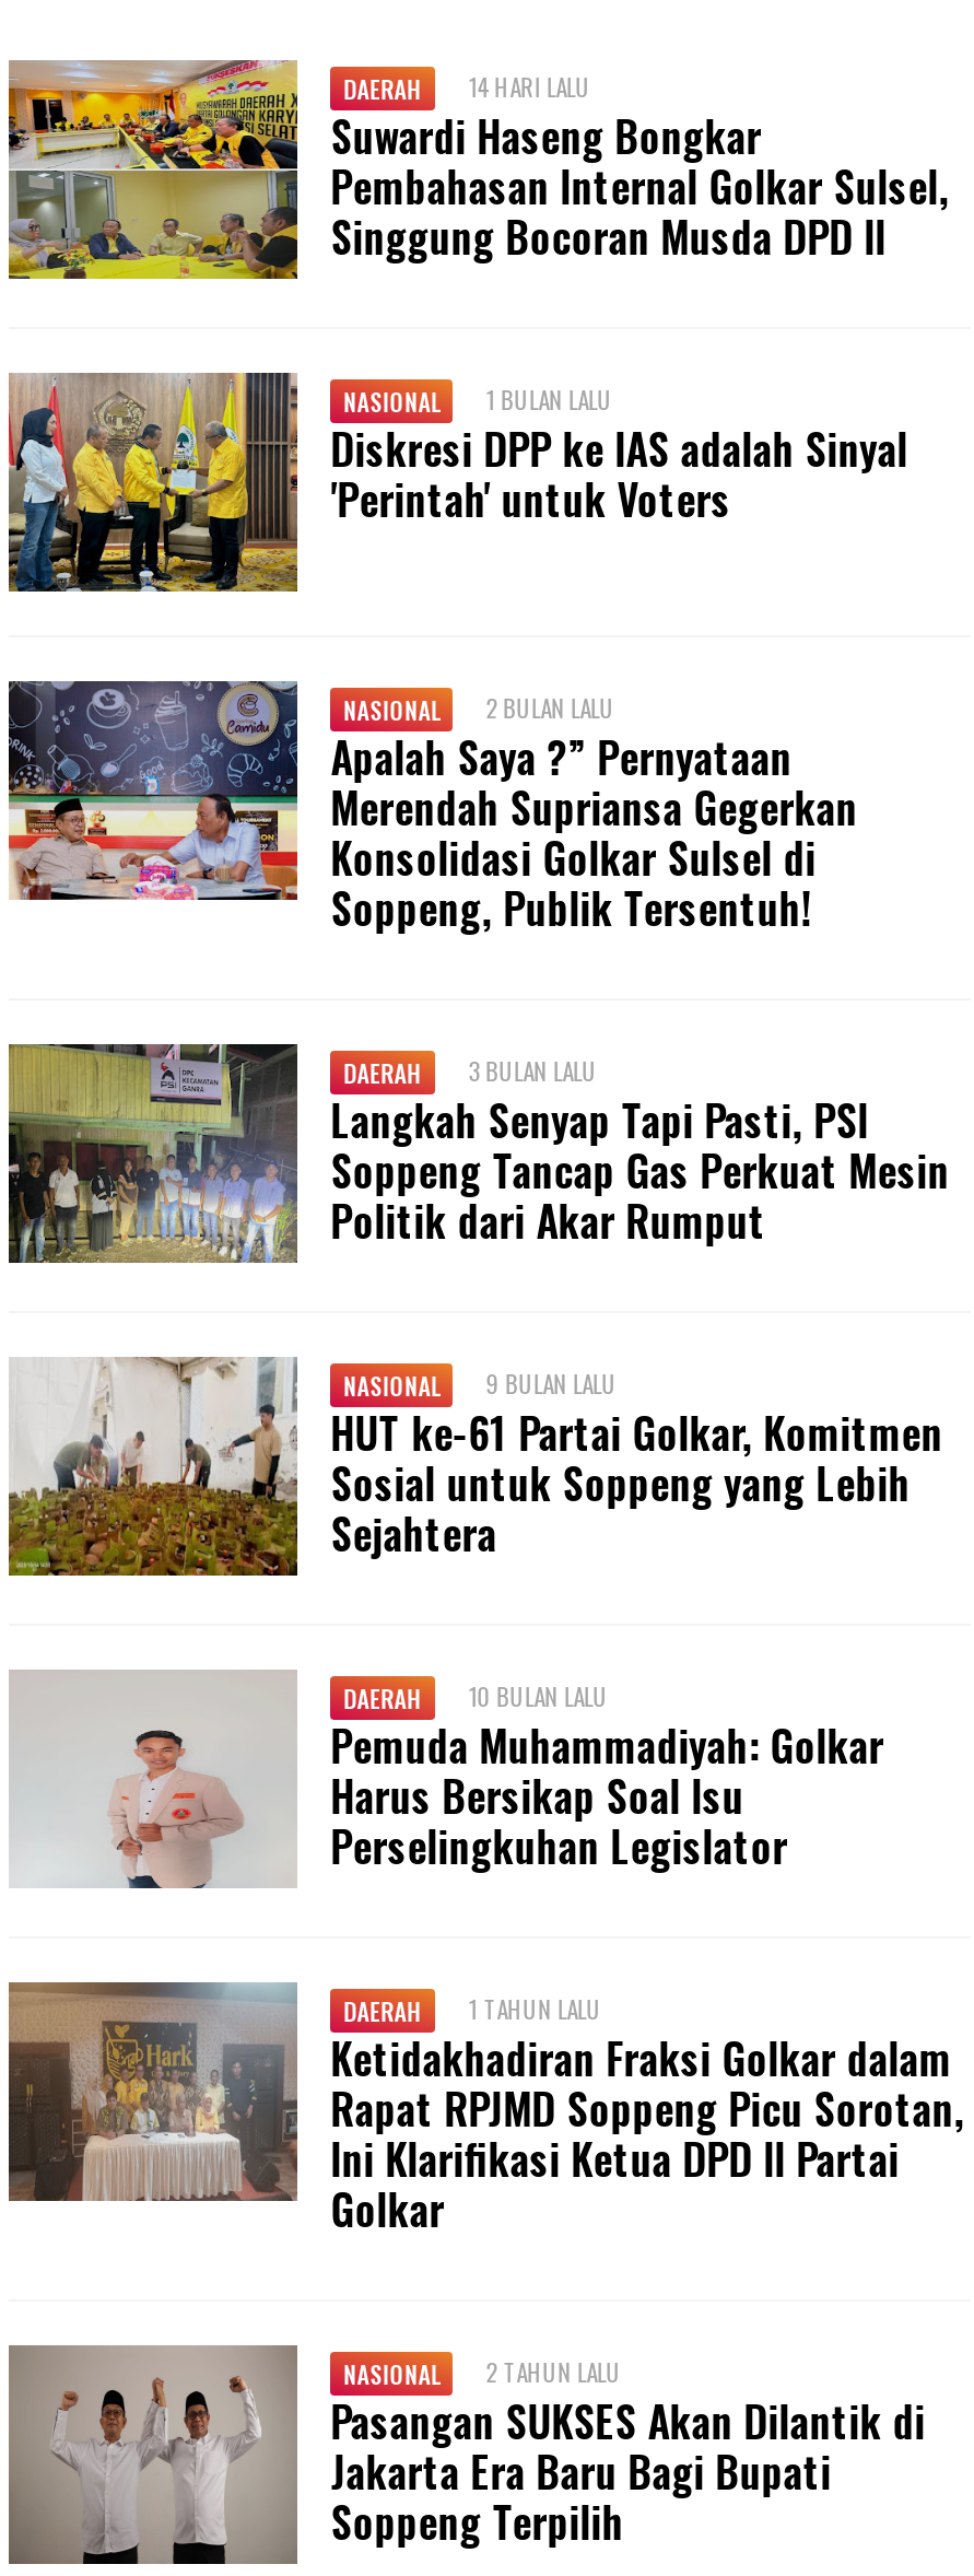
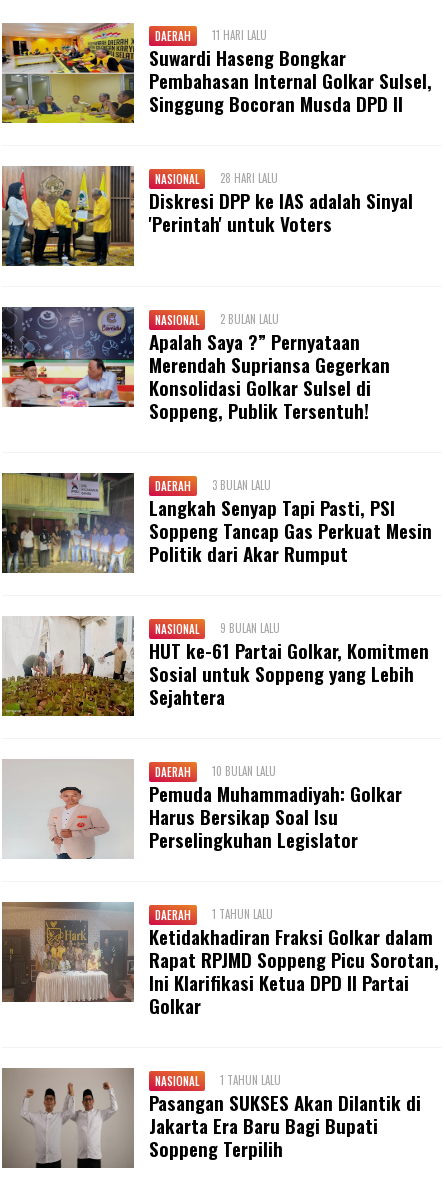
- DAERAH 14 HARI LALU
+ DAERAH 11 HARI LALU

- NASIONAL 1 BULAN LALU
+ NASIONAL 28 HARI LALU

- NASIONAL 2 TAHUN LALU
+ NASIONAL 1 TAHUN LALU
